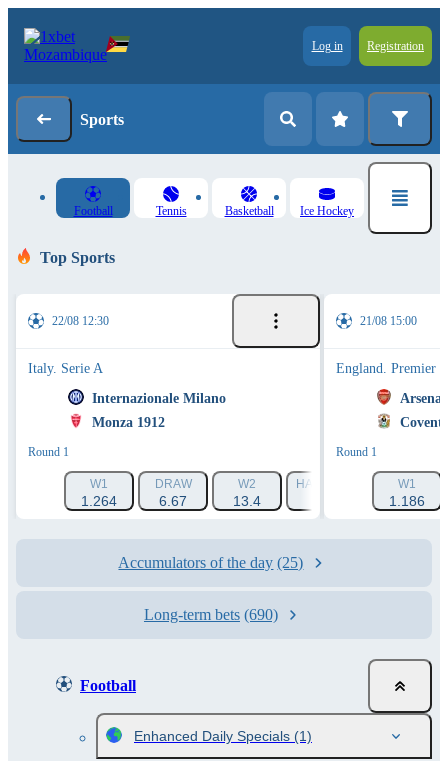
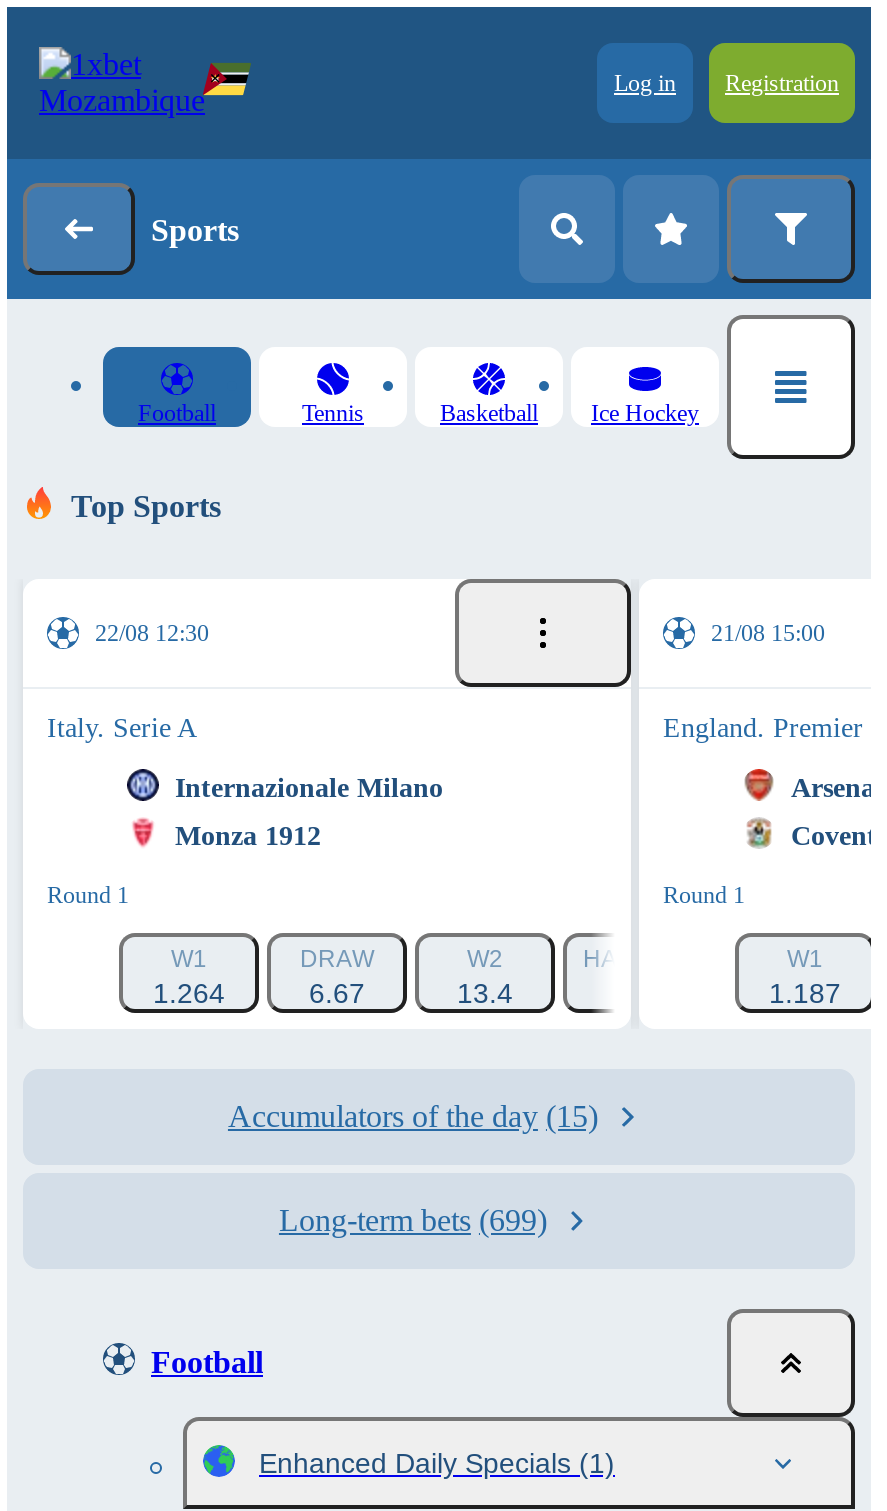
- 1.186
+ 1.187

- Accumulators of the day (25)
+ Accumulators of the day (15)

- Long-term bets (690)
+ Long-term bets (699)
